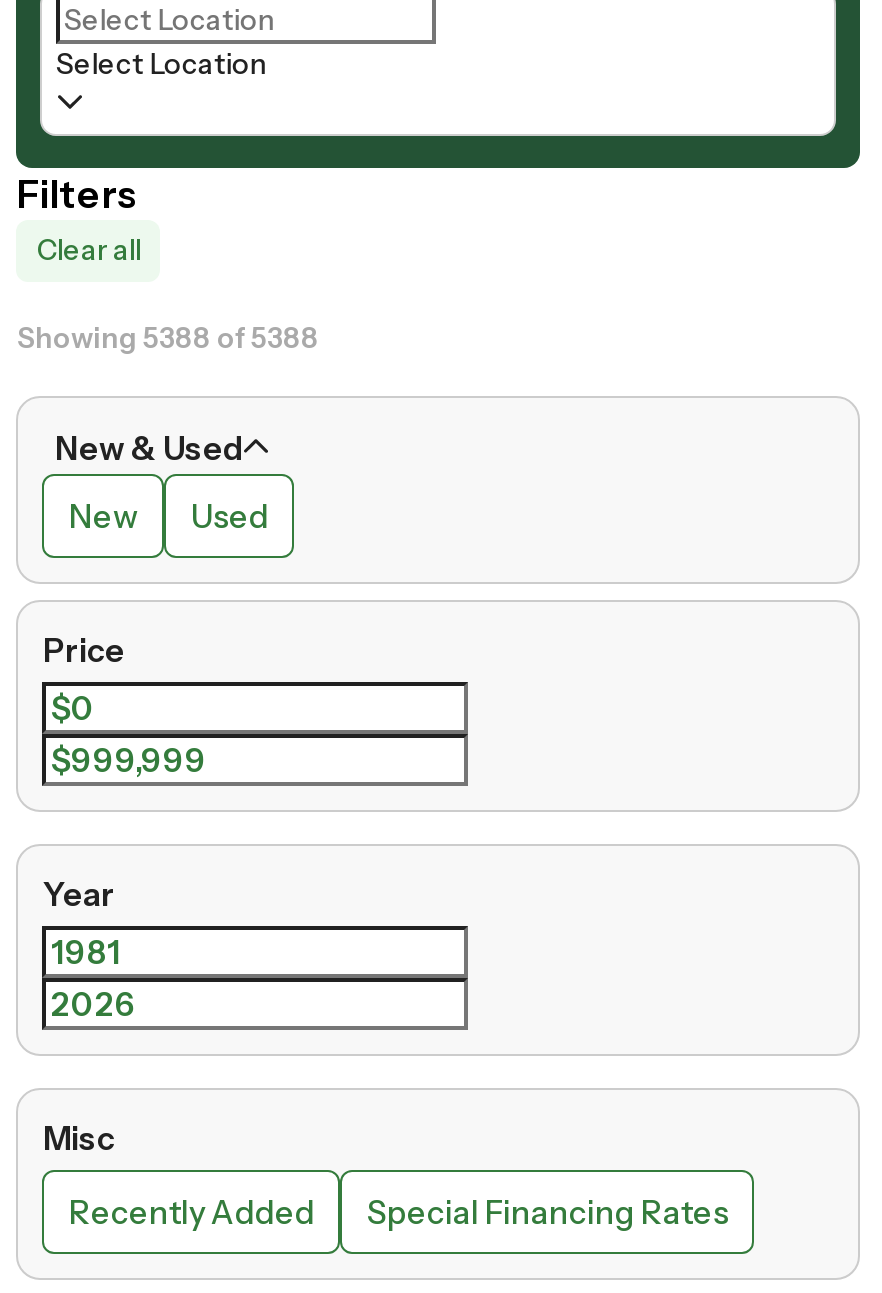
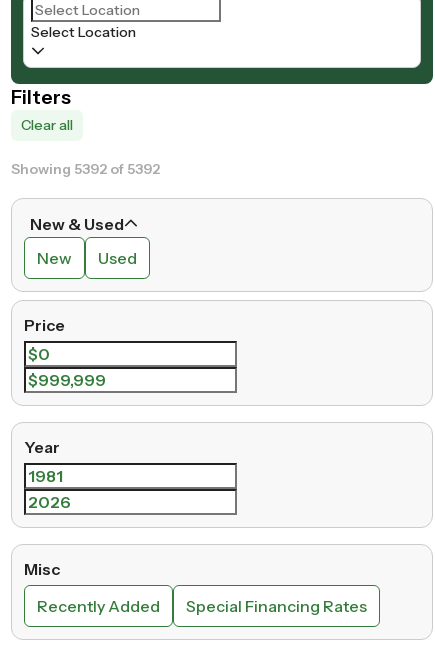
- Showing 5388 of 5388
+ Showing 5392 of 5392
